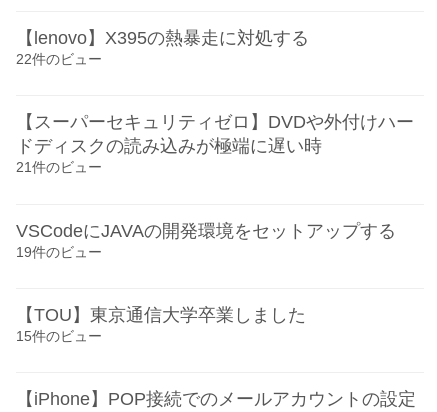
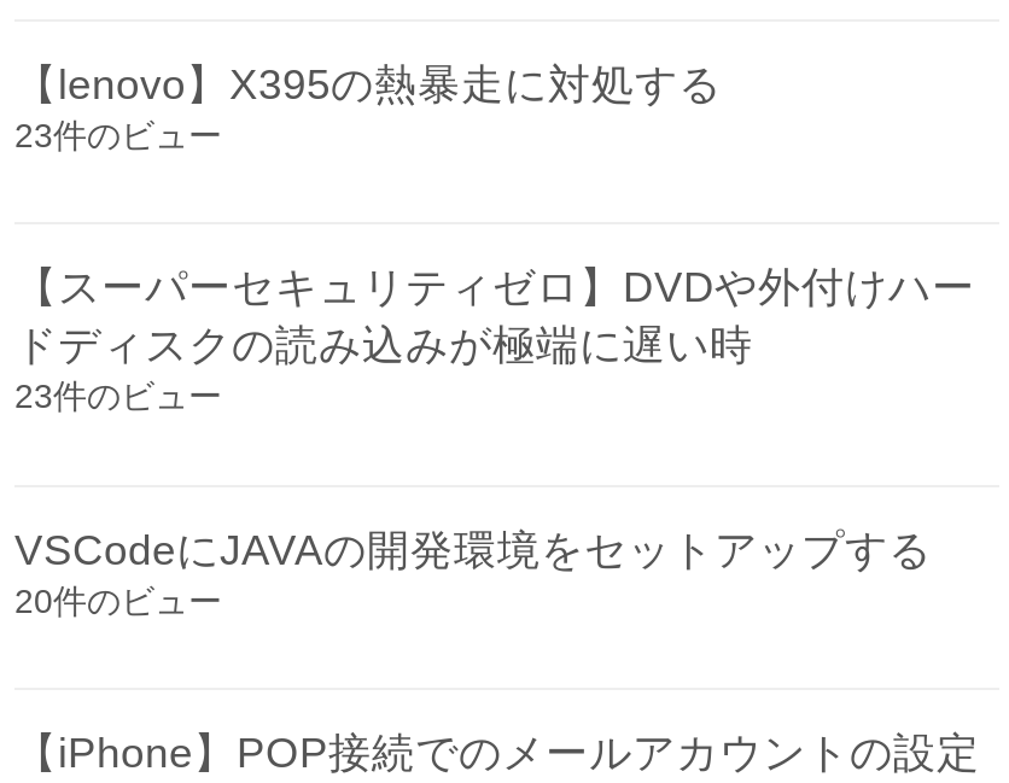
- 22件のビュー
+ 23件のビュー

- 21件のビュー
+ 23件のビュー

- 19件のビュー
- 【TOU】東京通信大学卒業しました
- 15件のビュー
+ 20件のビュー
